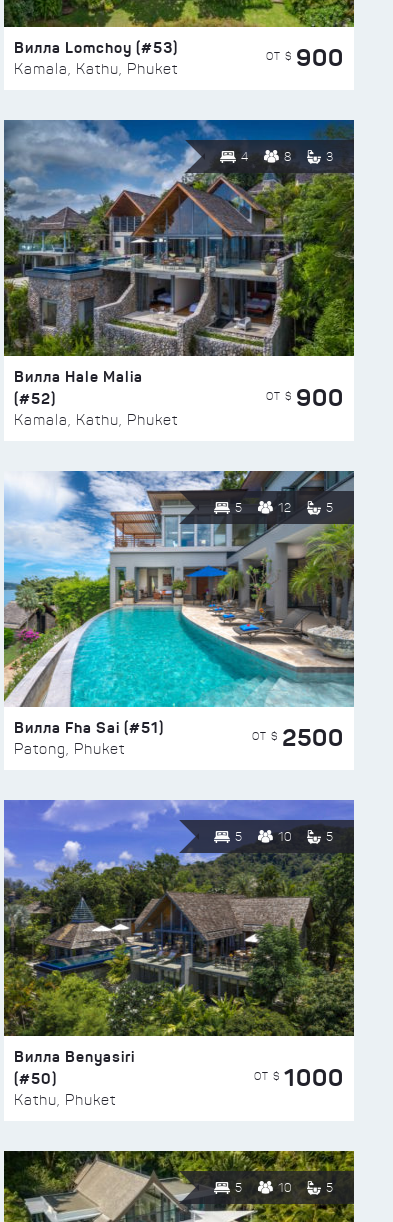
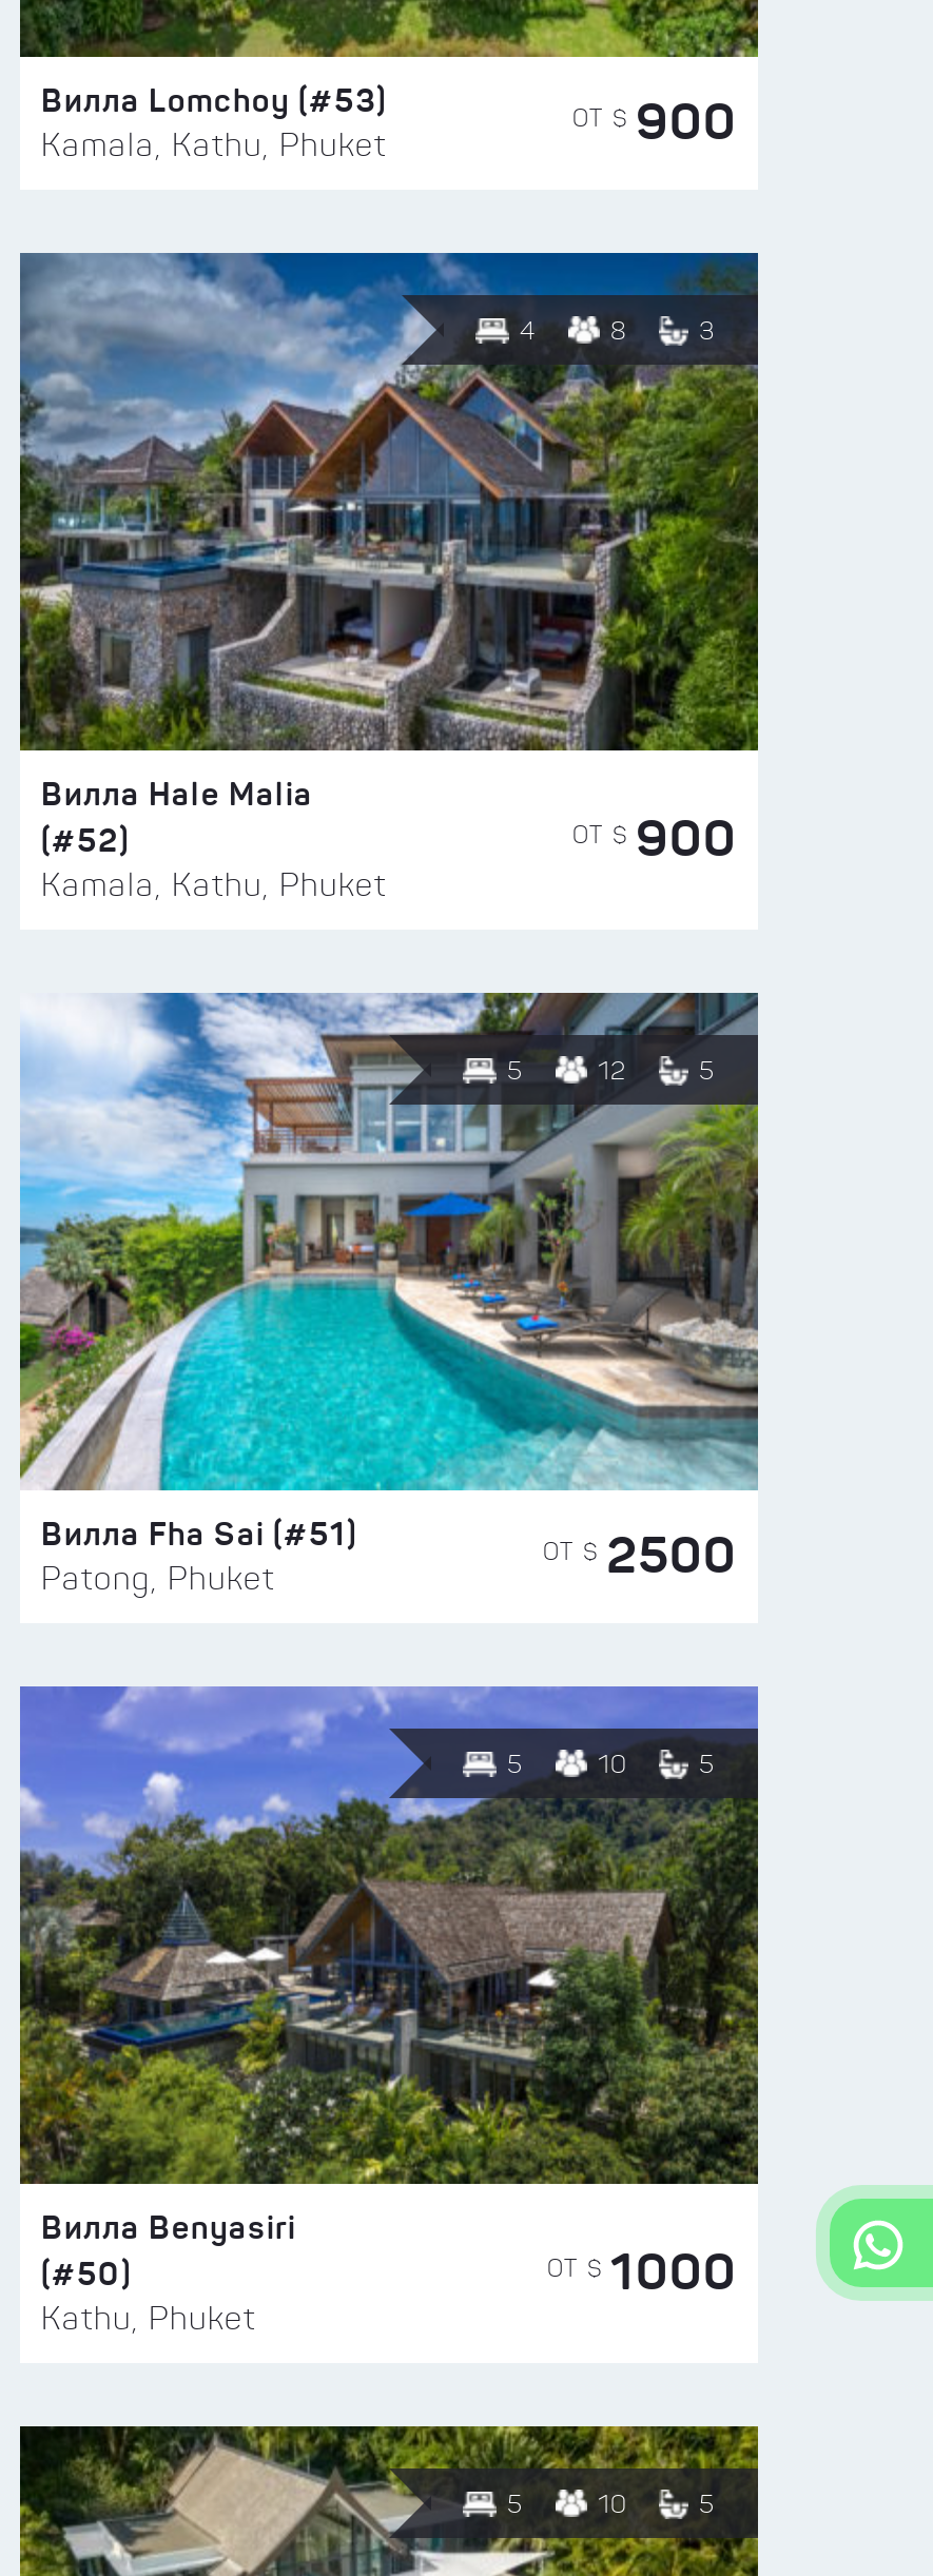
+ [image]
